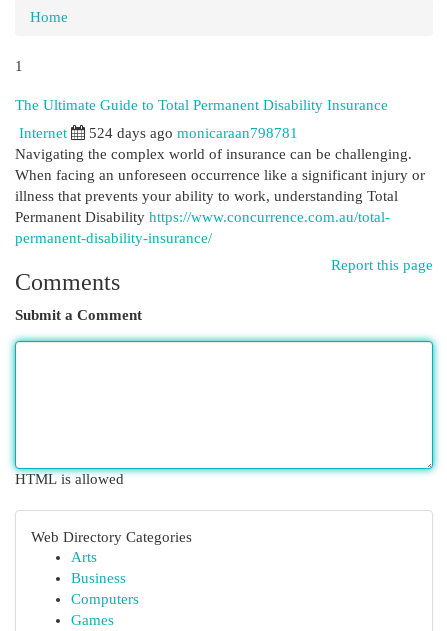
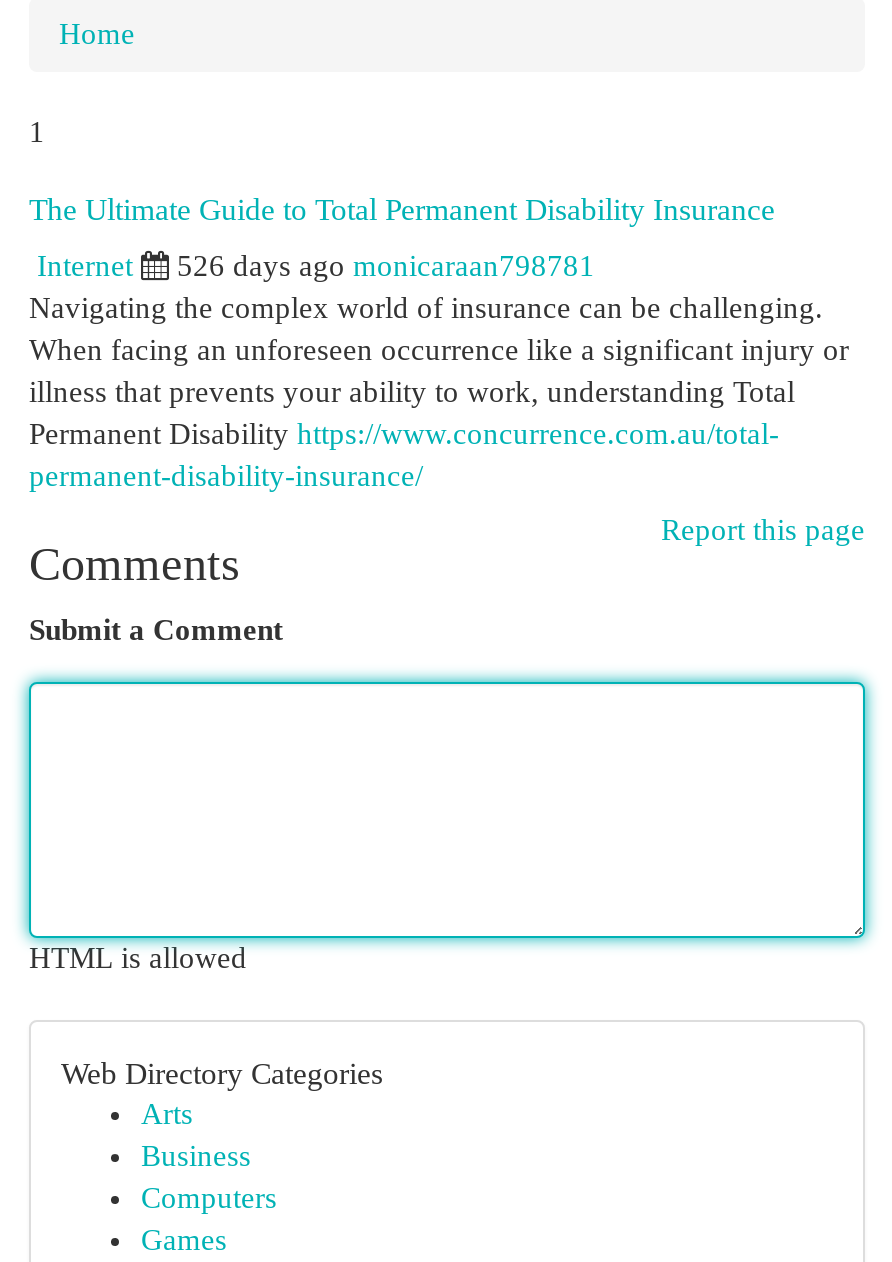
- 524 days ago monicaraan798781
+ 526 days ago monicaraan798781
